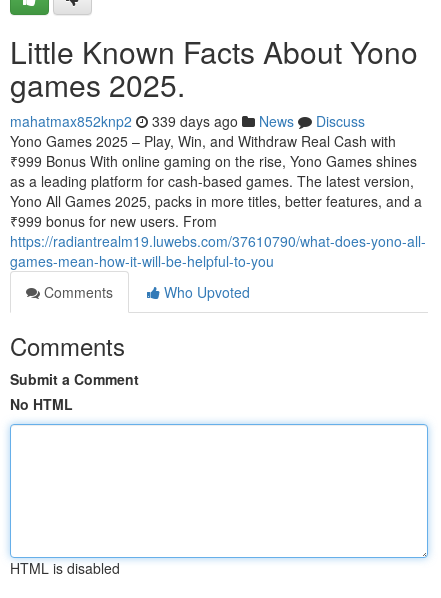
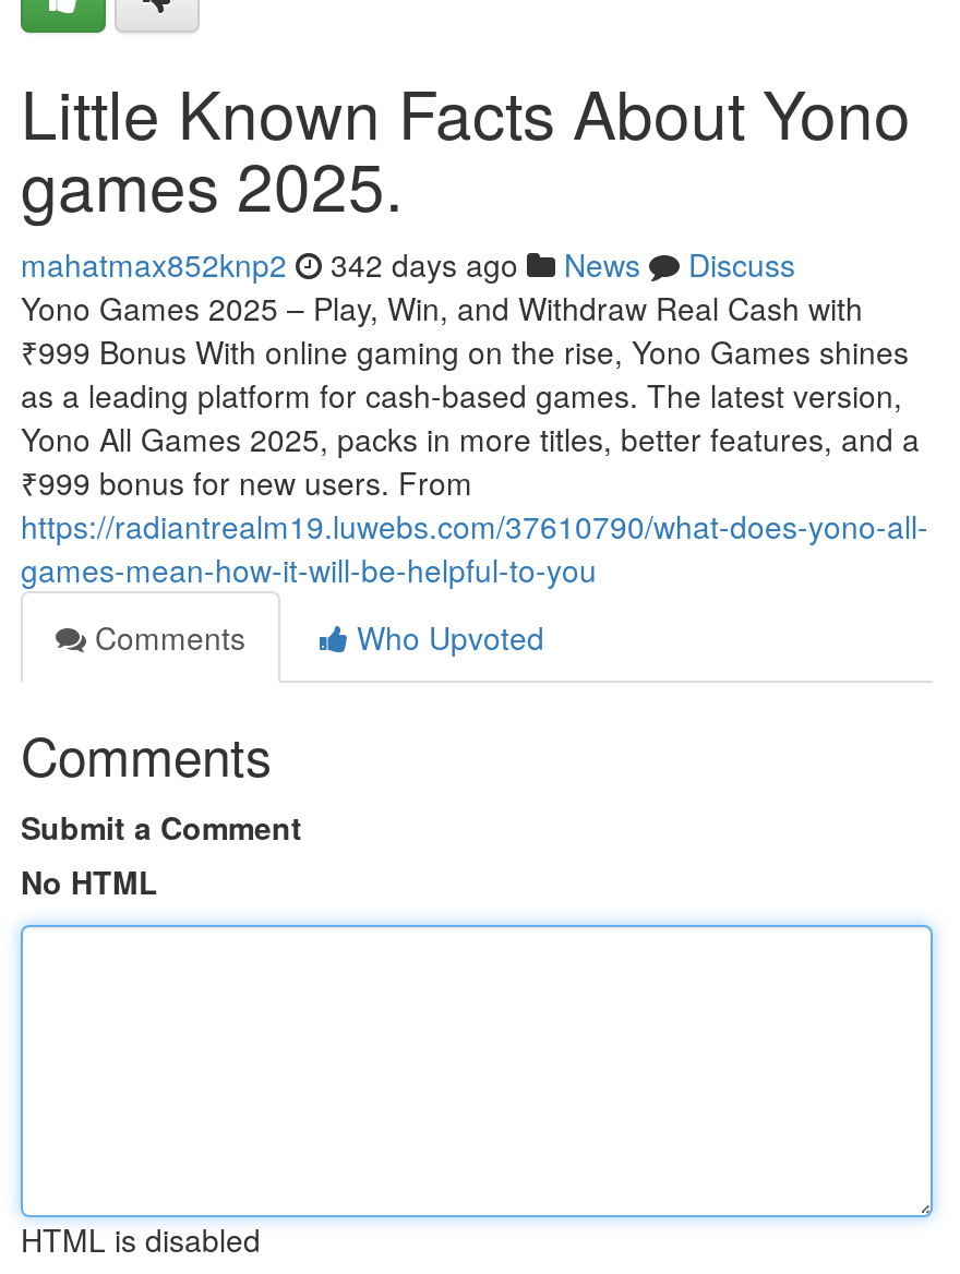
- mahatmax852knp2 339 days ago News Discuss
+ mahatmax852knp2 342 days ago News Discuss
